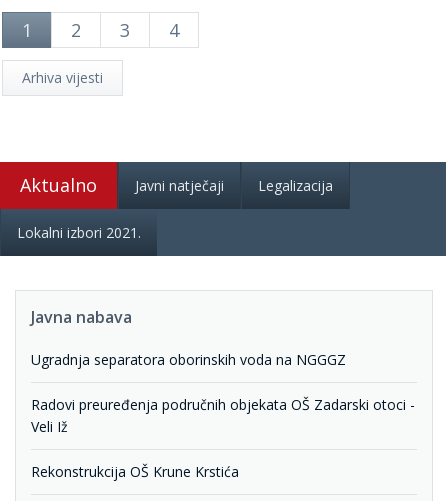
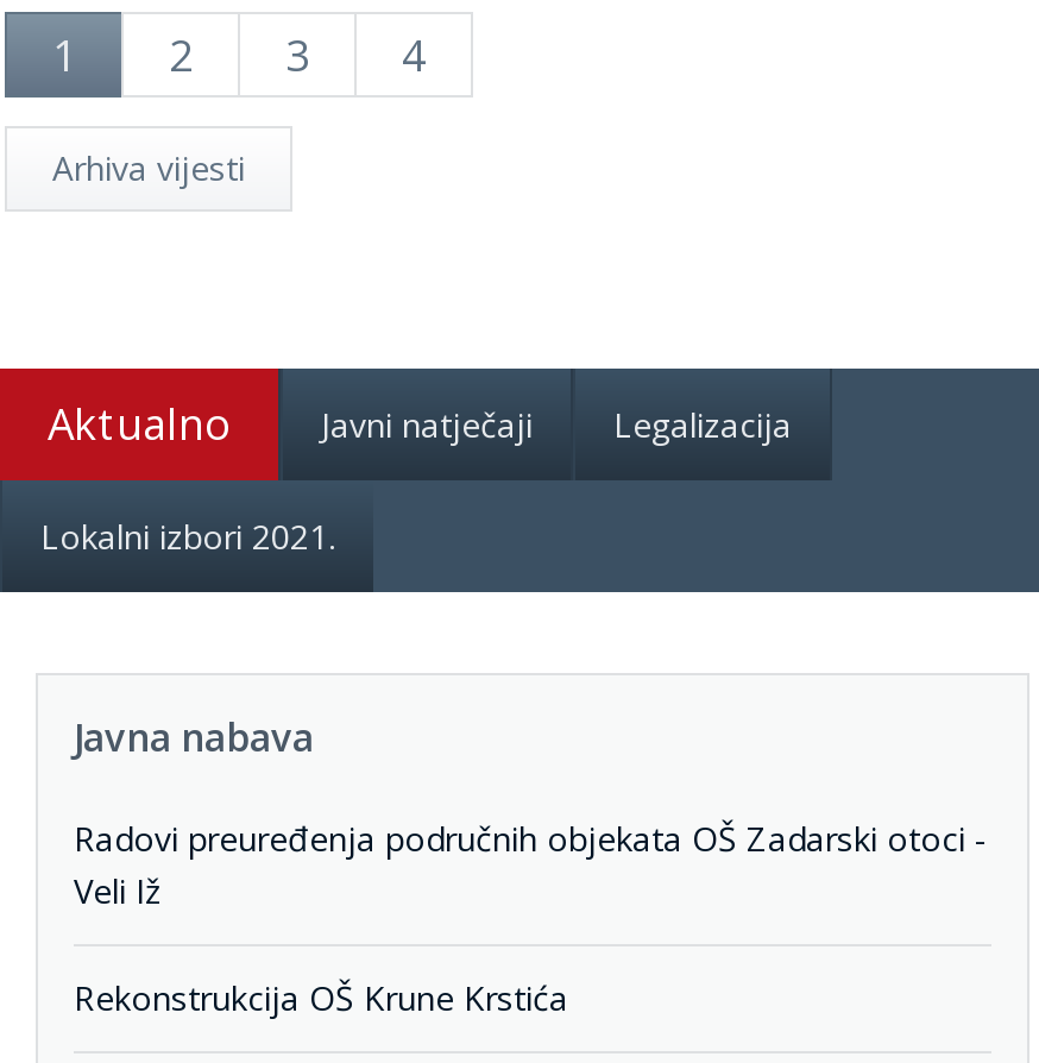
- Ugradnja separatora oborinskih voda na NGGGZ
